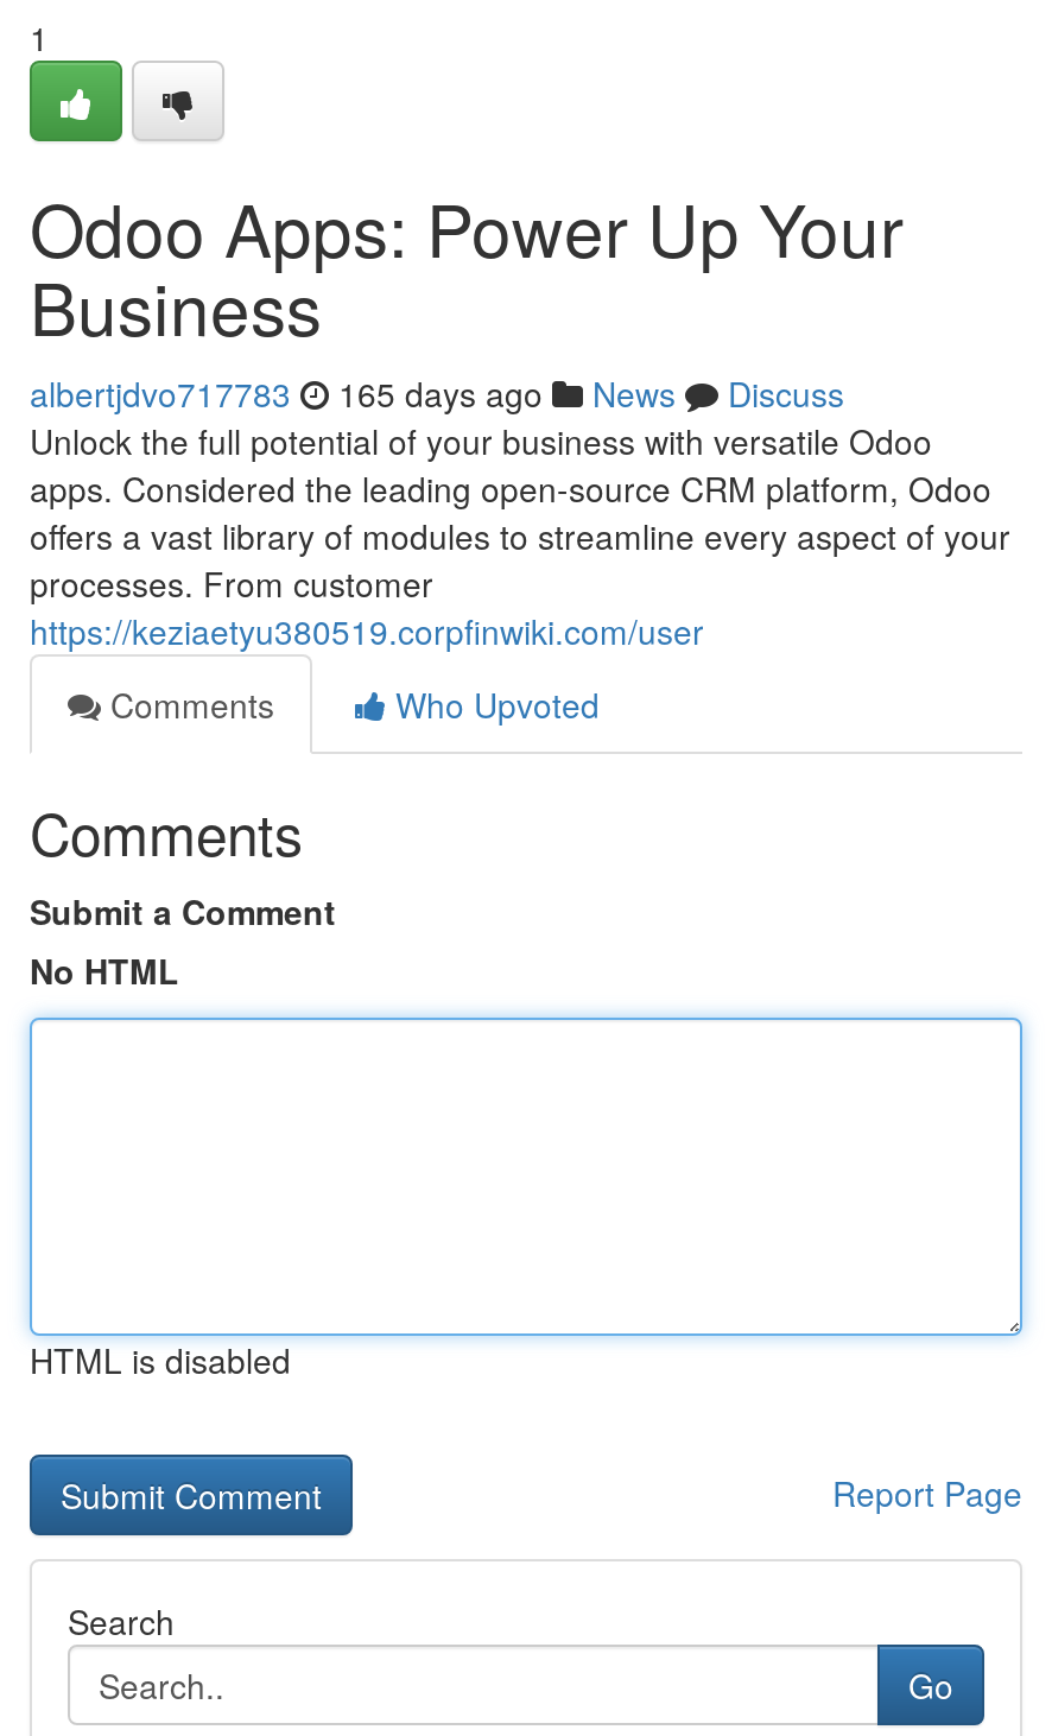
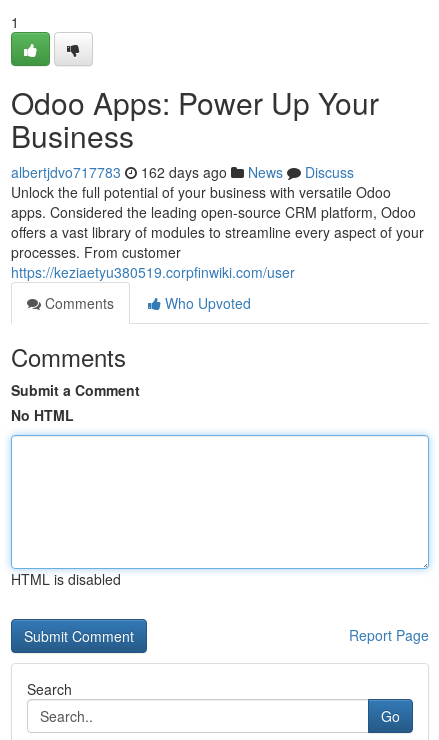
- albertjdvo717783 165 days ago News Discuss
+ albertjdvo717783 162 days ago News Discuss
